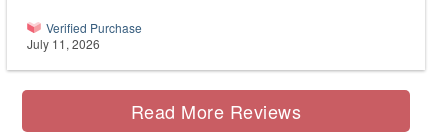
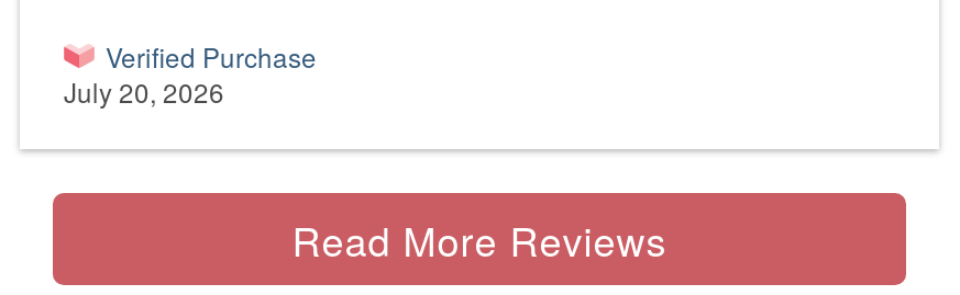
- July 11, 2026
+ July 20, 2026
